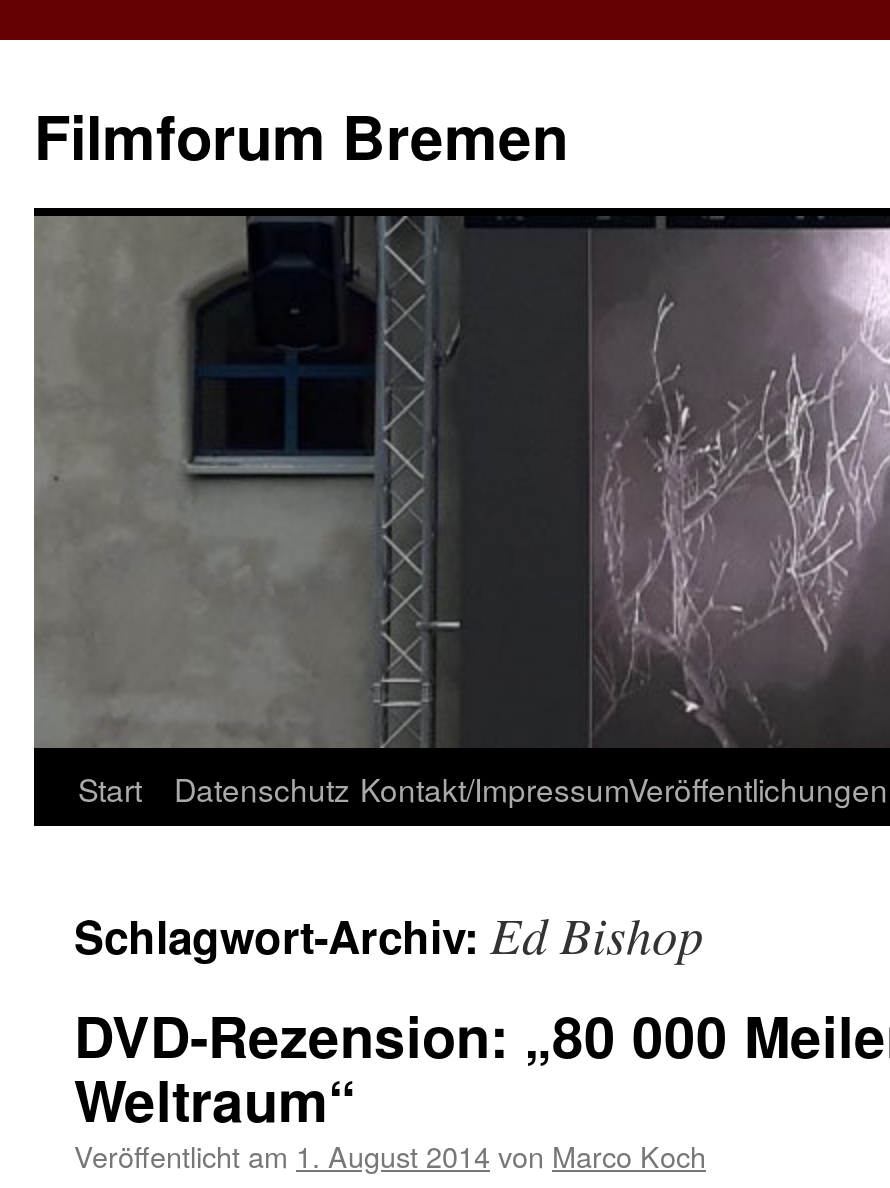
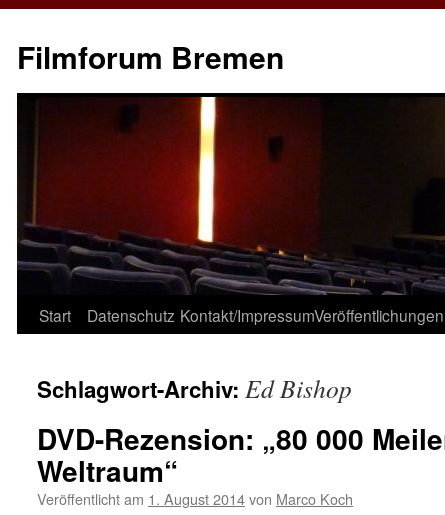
- [image]
+ [image]
